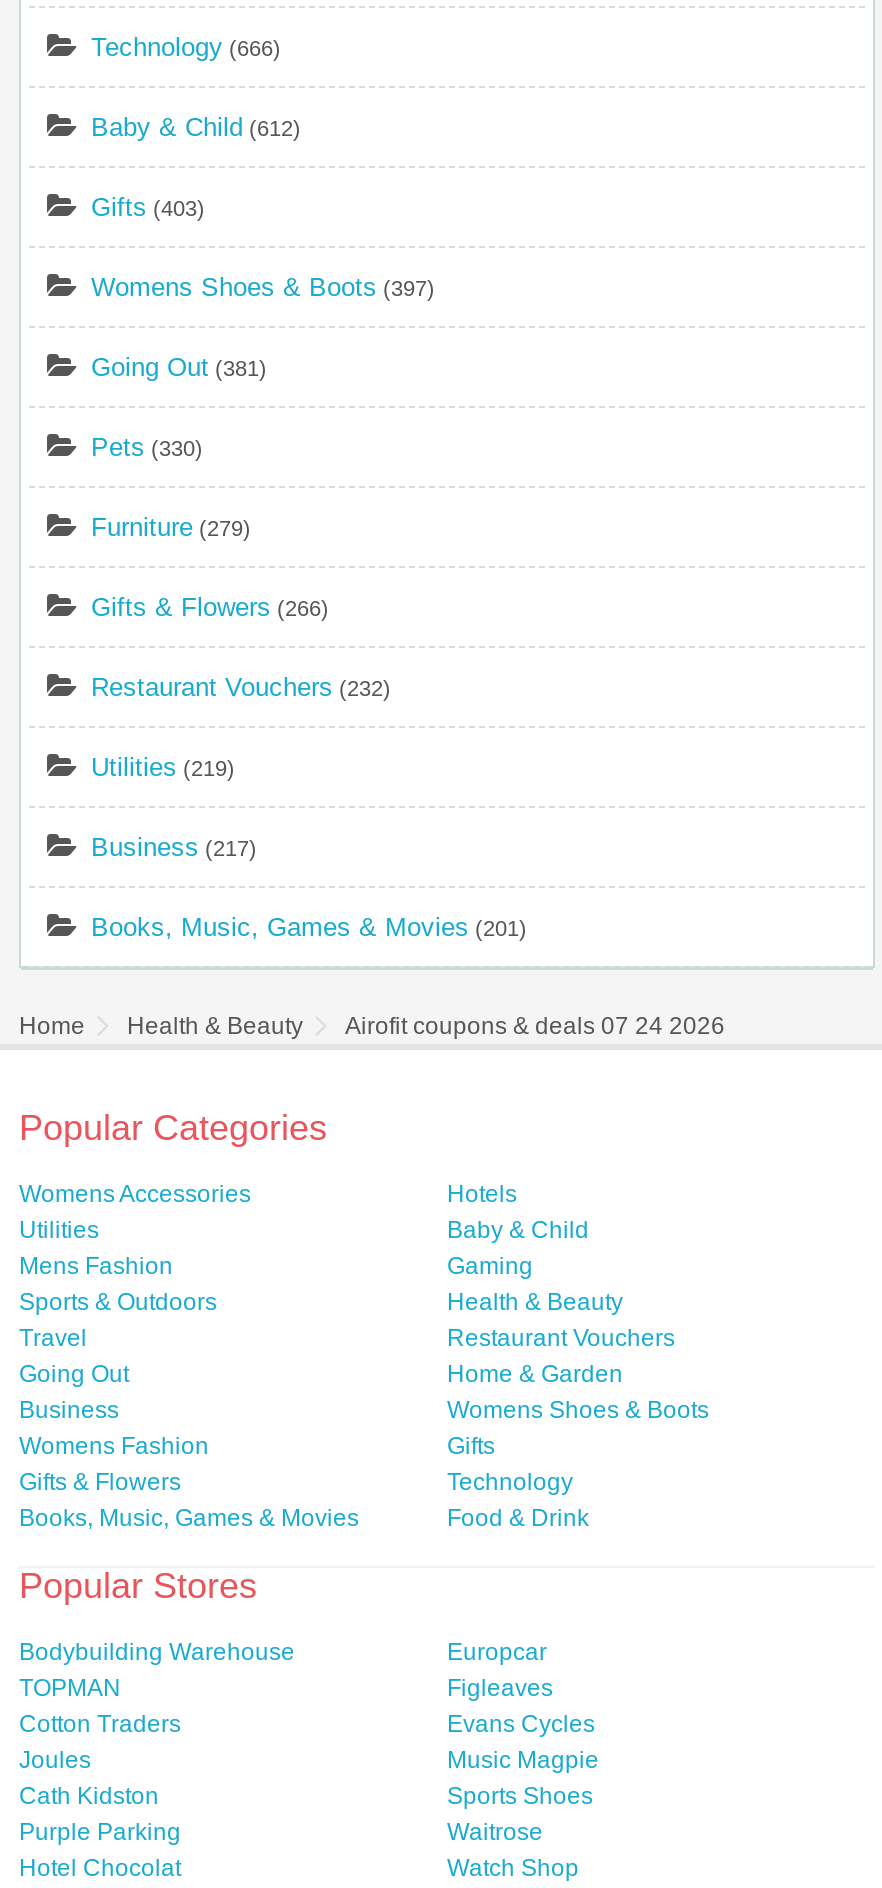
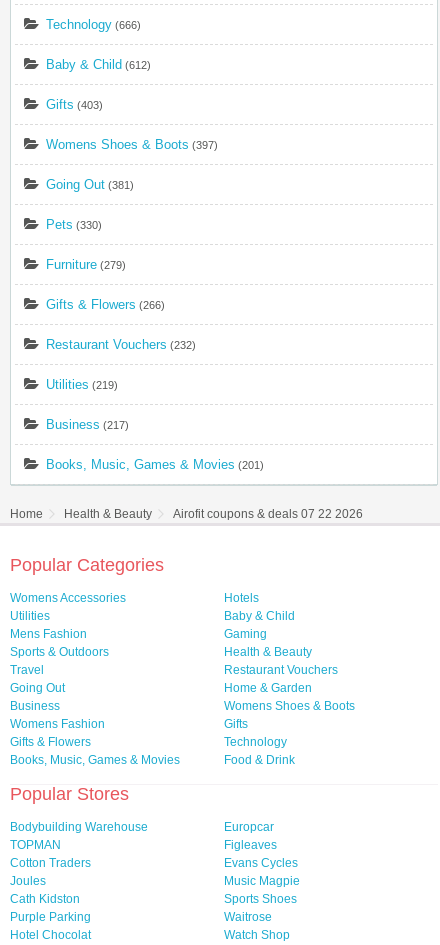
- Airofit coupons & deals 07 24 2026
+ Airofit coupons & deals 07 22 2026
